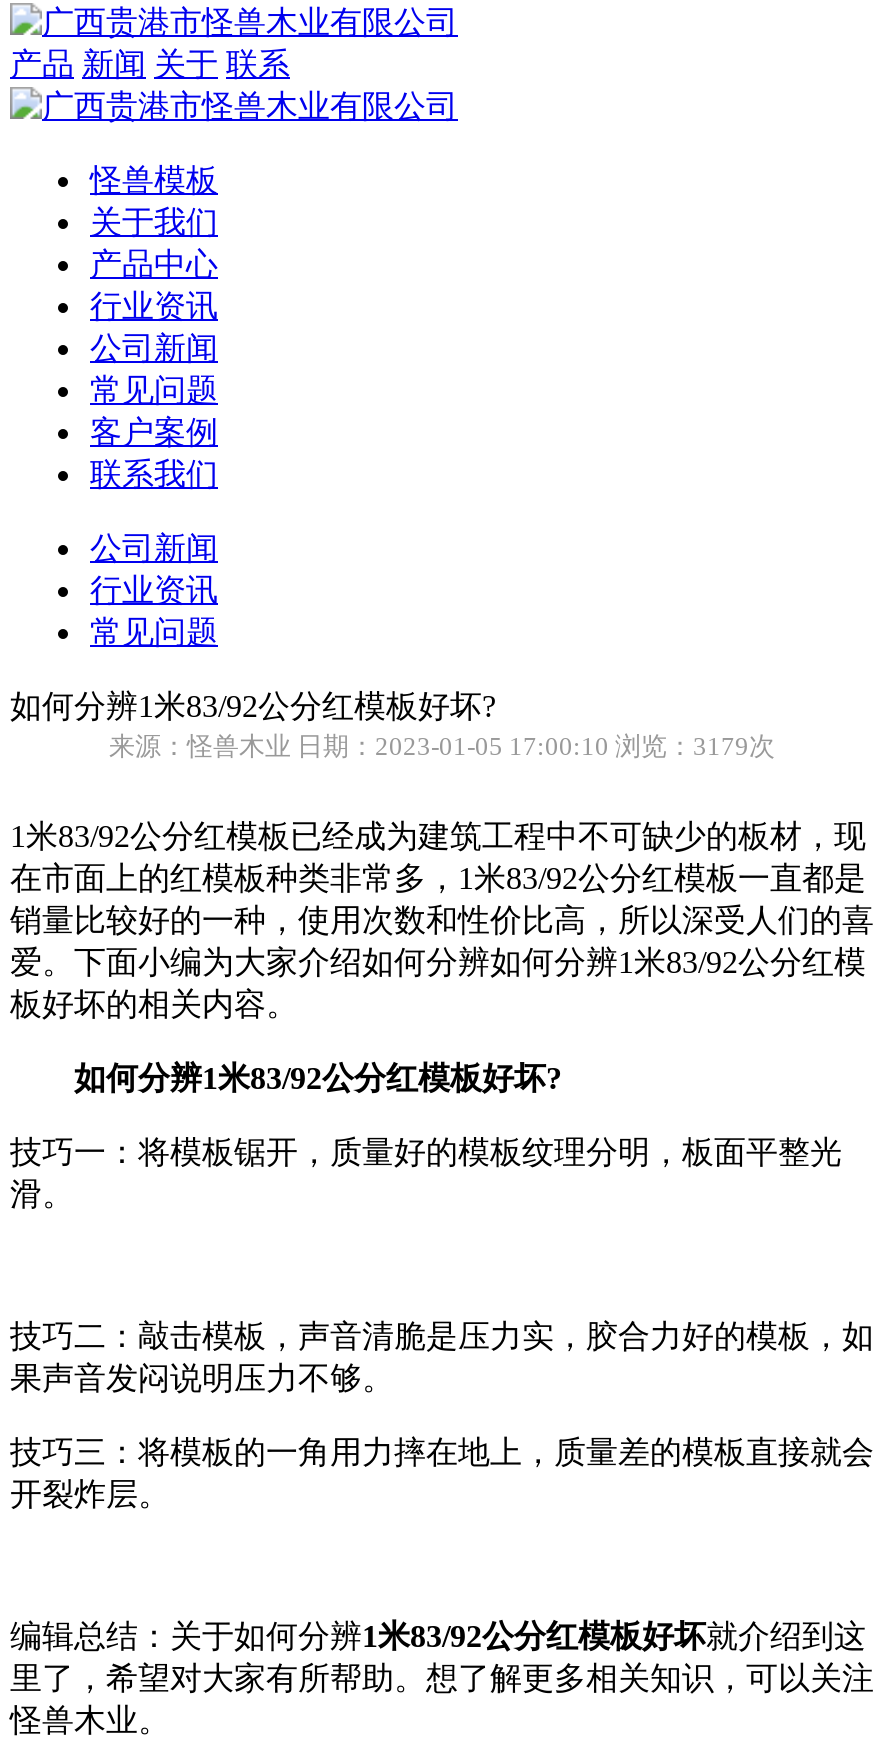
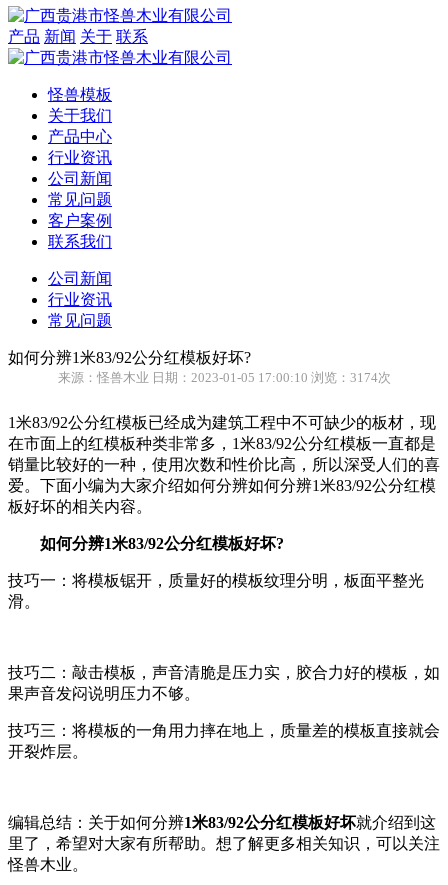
- 来源：怪兽木业 日期：2023-01-05 17:00:10 浏览：3179次
+ 来源：怪兽木业 日期：2023-01-05 17:00:10 浏览：3174次
